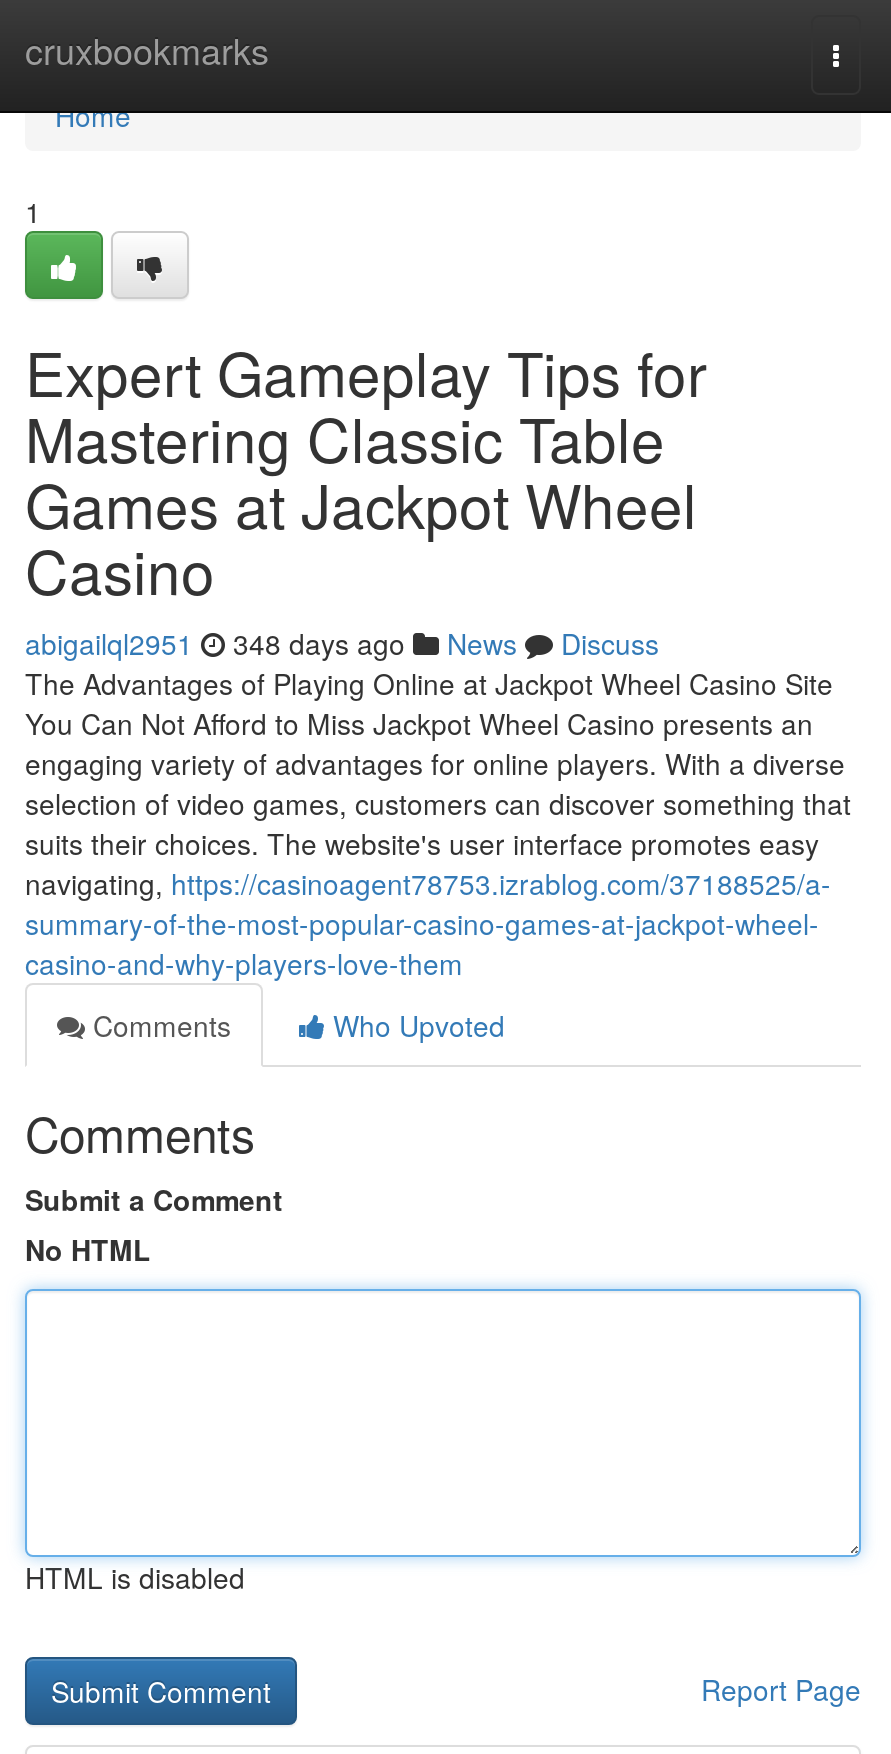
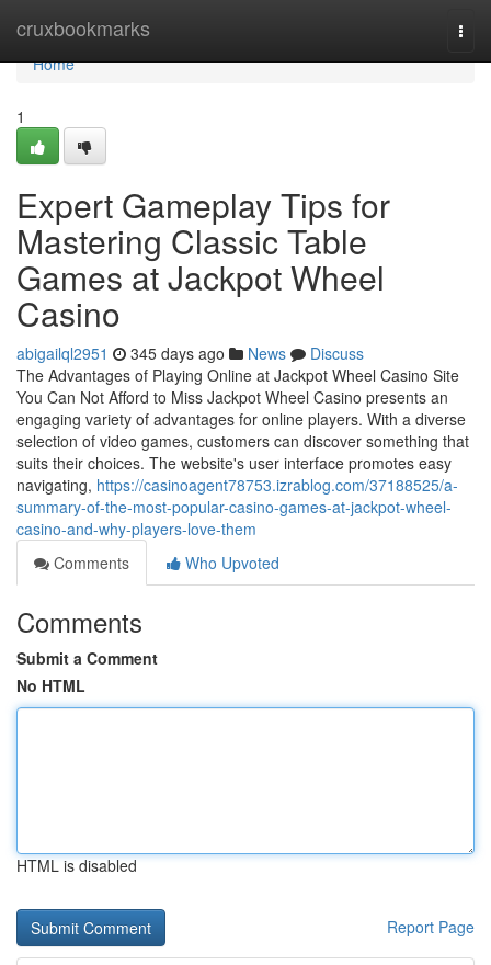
- abigailql2951 348 days ago News Discuss
+ abigailql2951 345 days ago News Discuss
